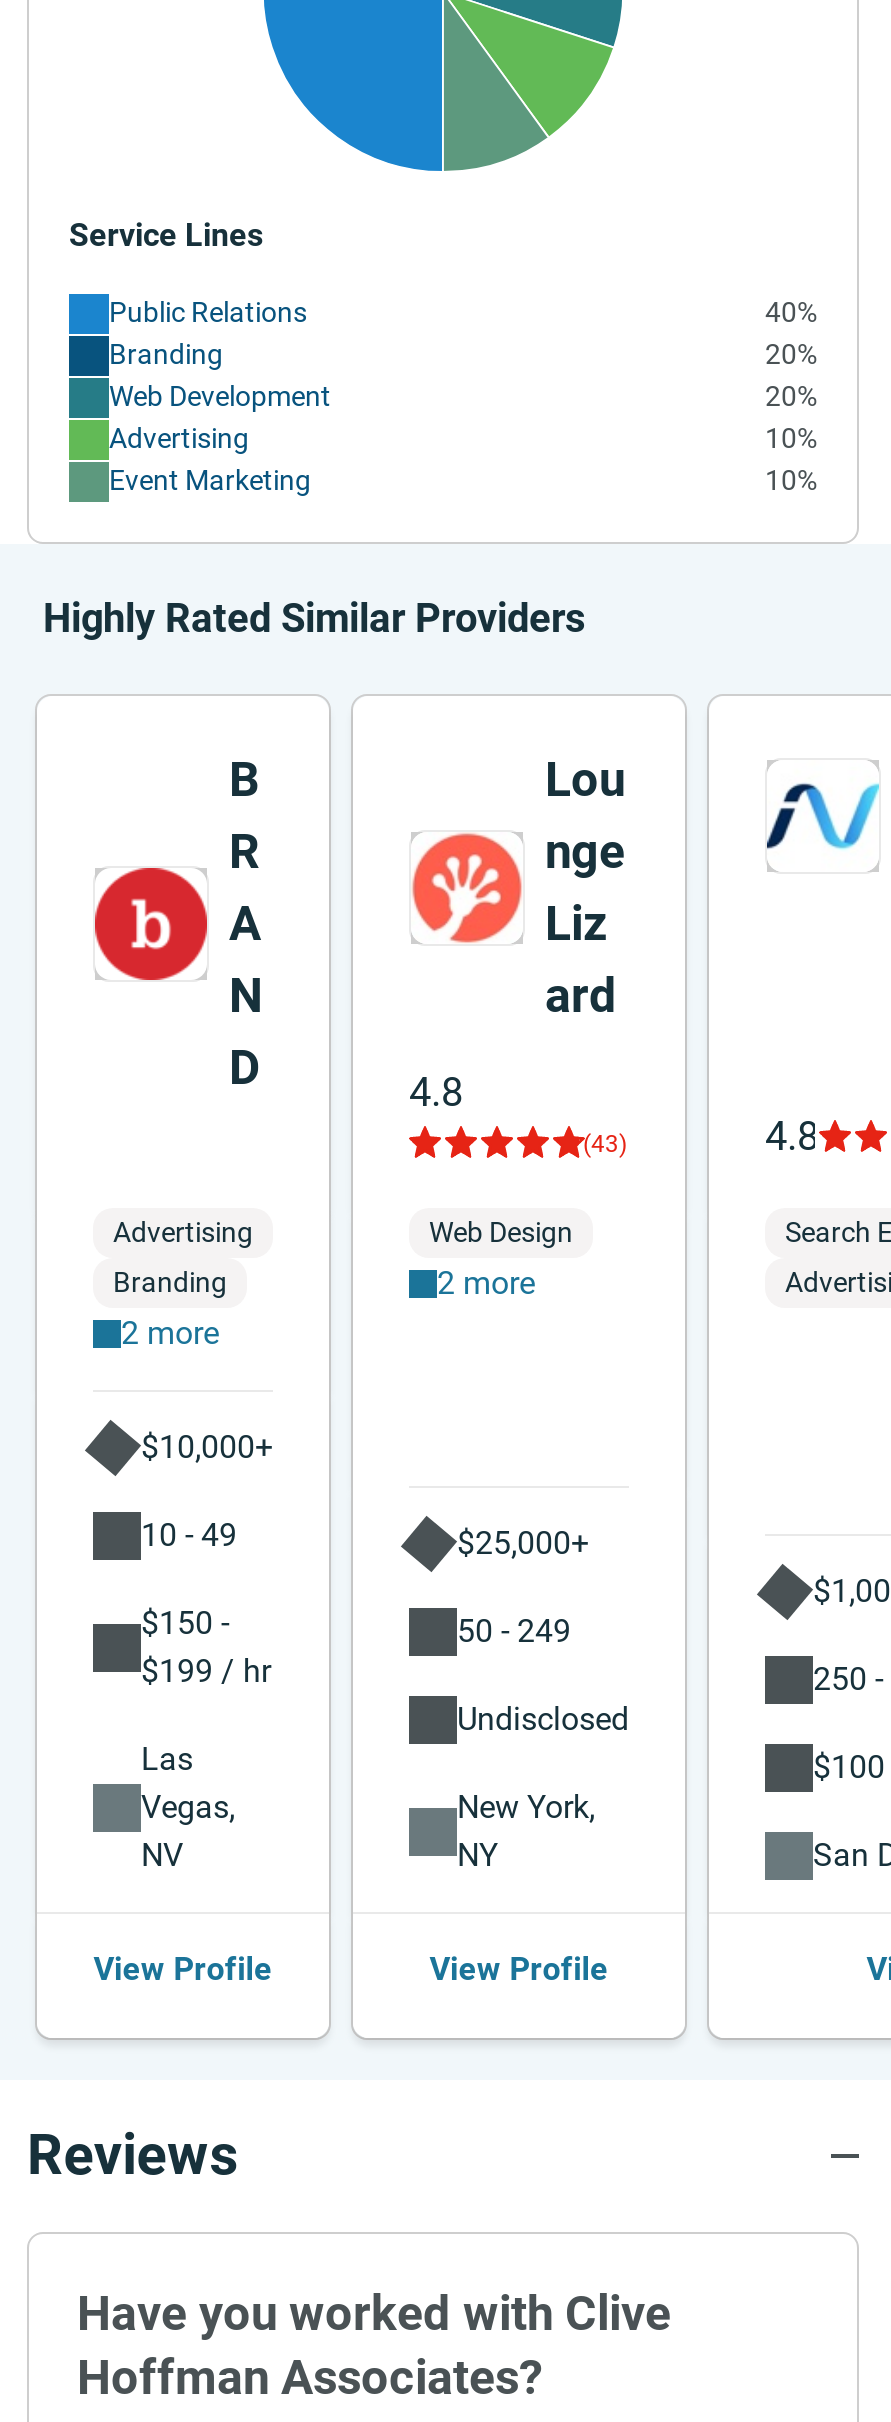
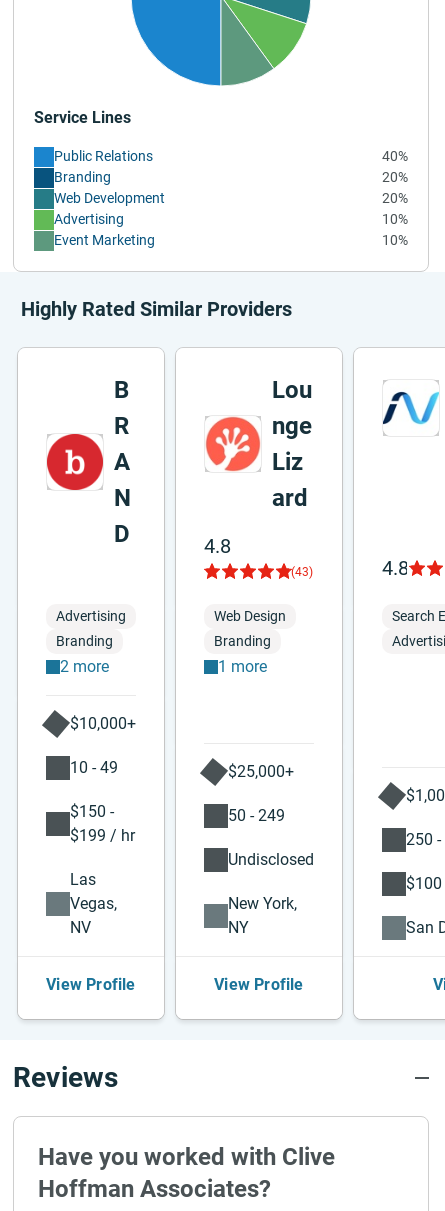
- 2 more
+ 1 more

+ Branding
